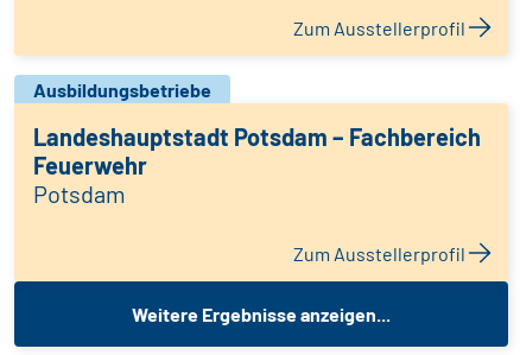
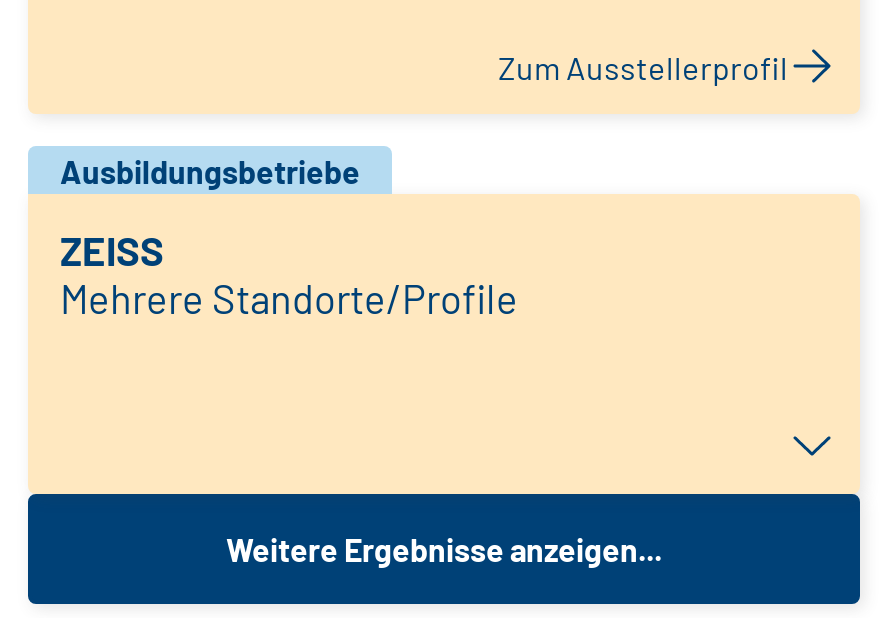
- Landeshauptstadt Potsdam – Fachbereich
- Feuerwehr
- Potsdam
- Zum Ausstellerprofil
+ ZEISS
+ Mehrere Standorte/Profile
